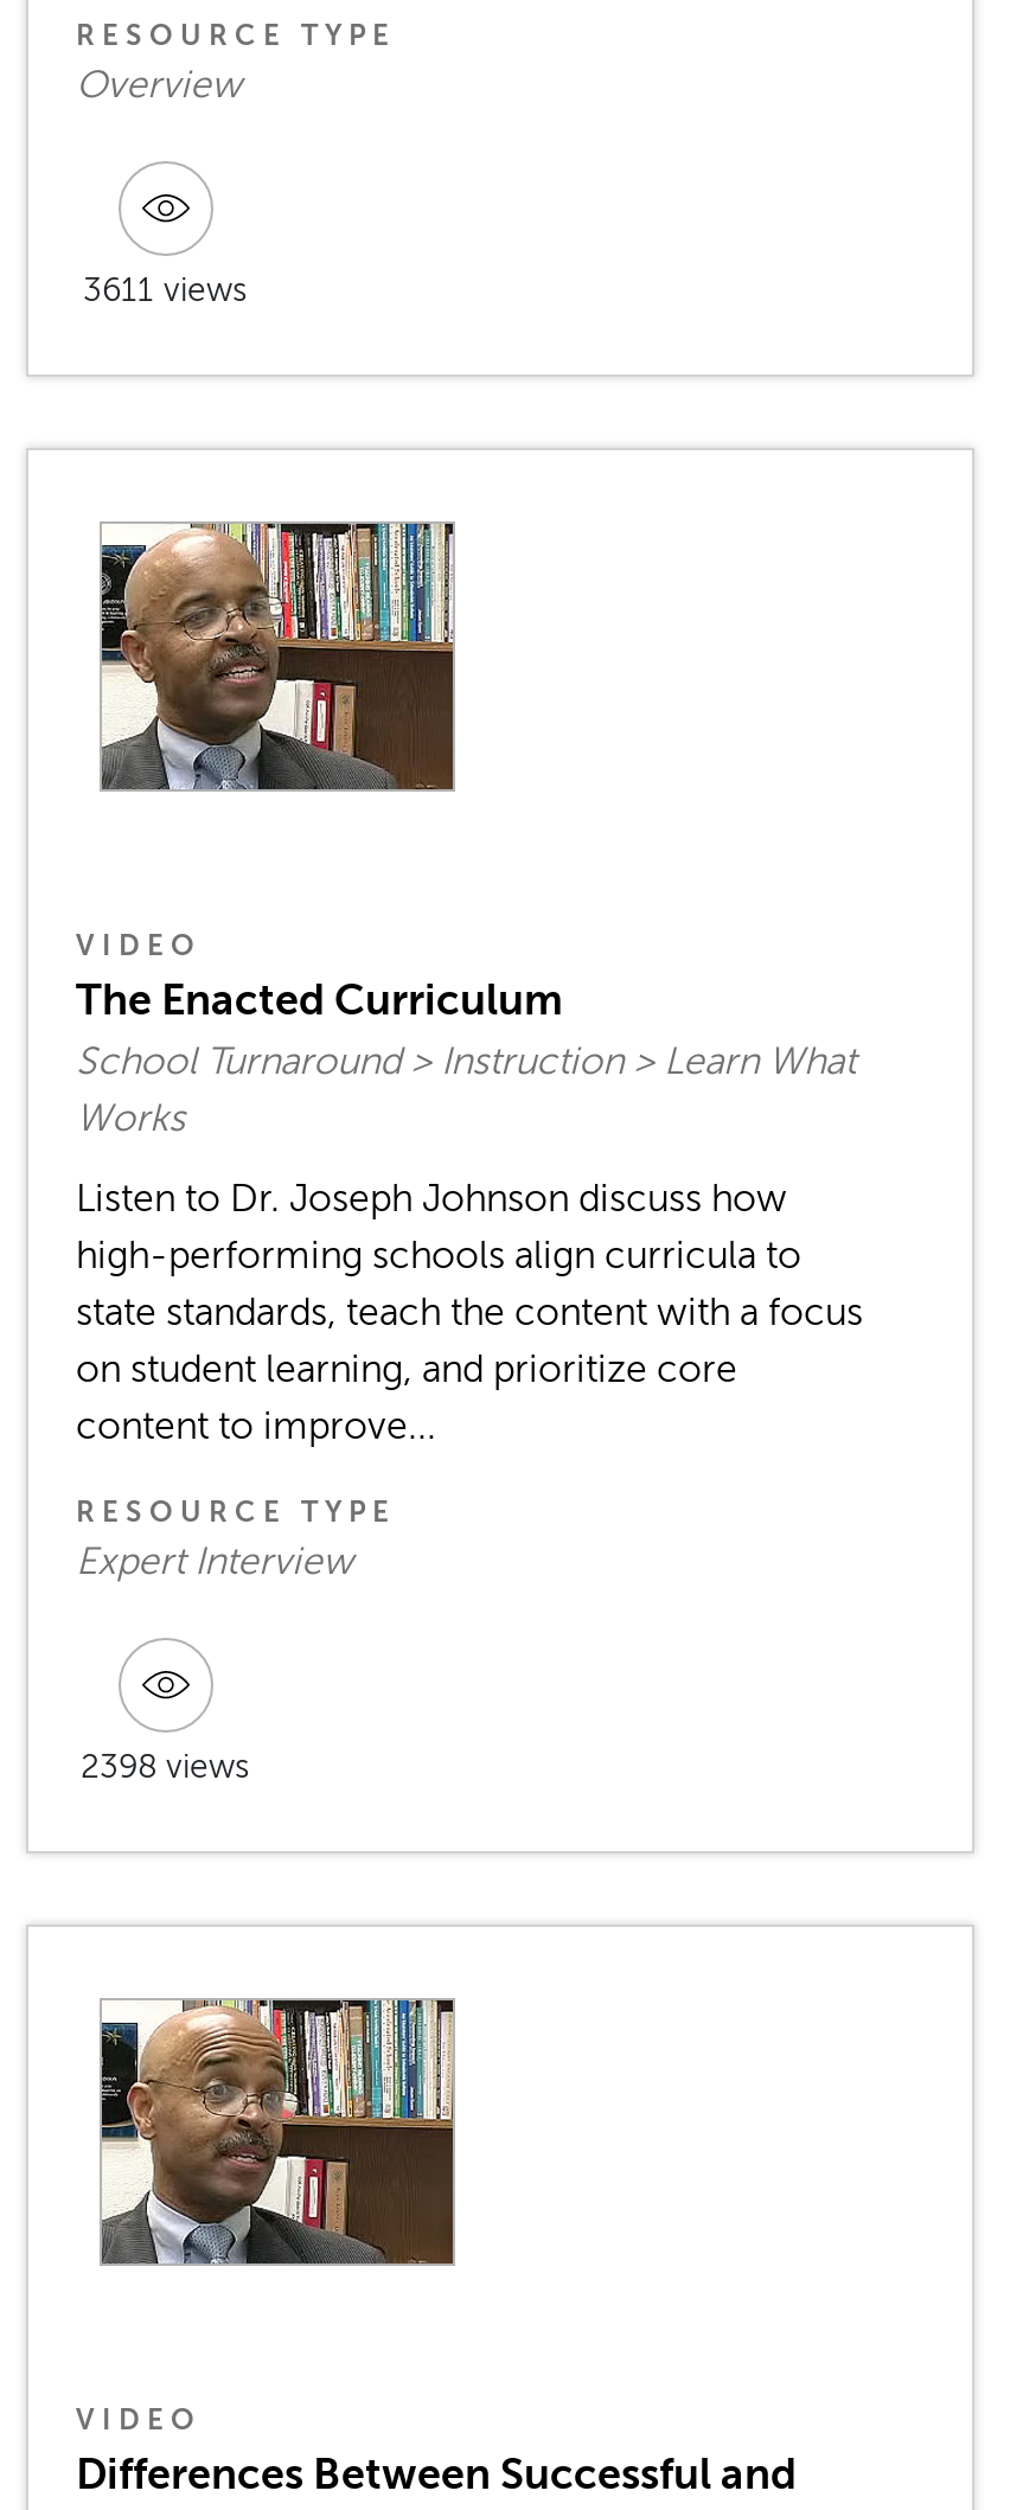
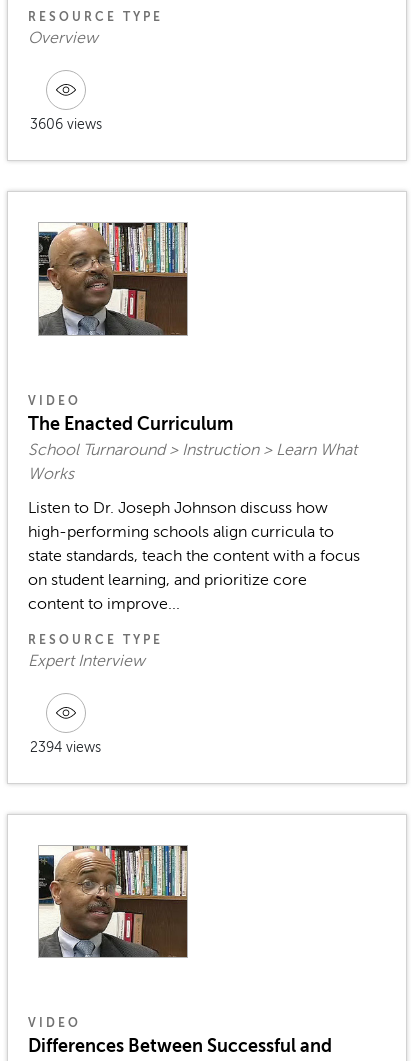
- 3611 views
+ 3606 views

- 2398 views
+ 2394 views
